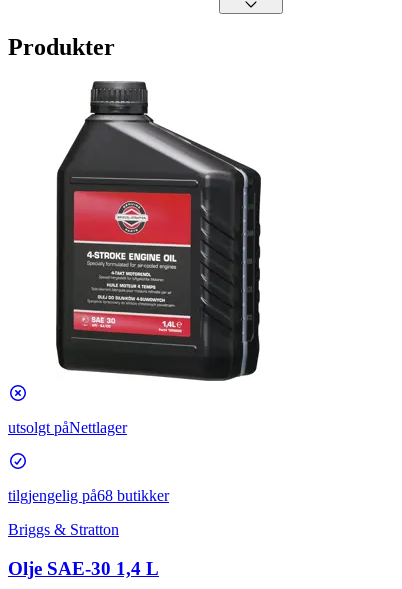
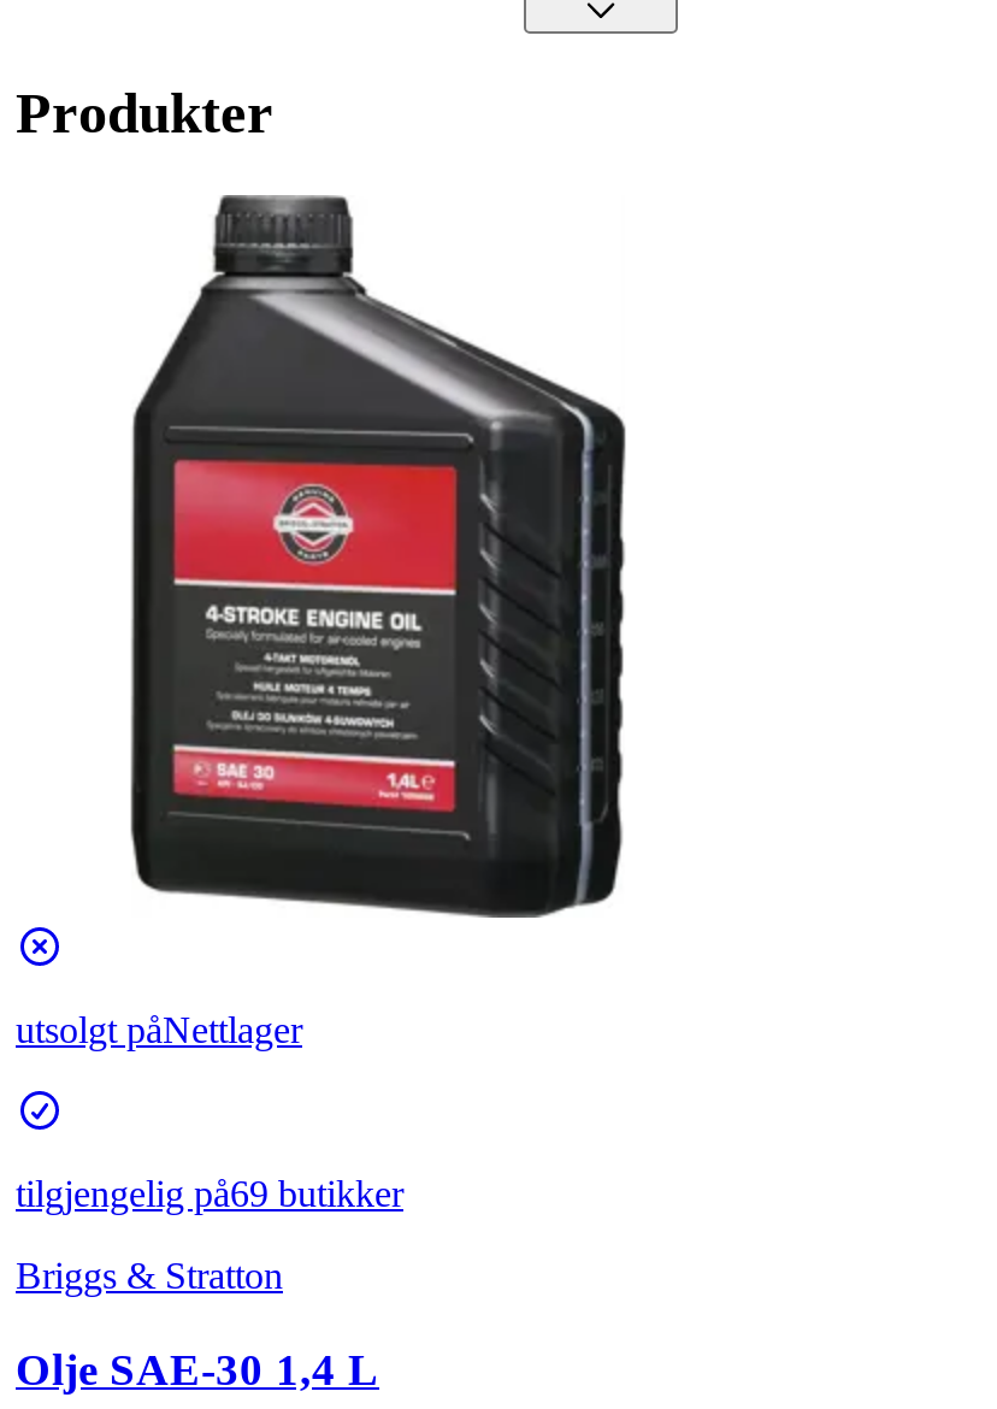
- tilgjengelig på68 butikker
+ tilgjengelig på69 butikker
